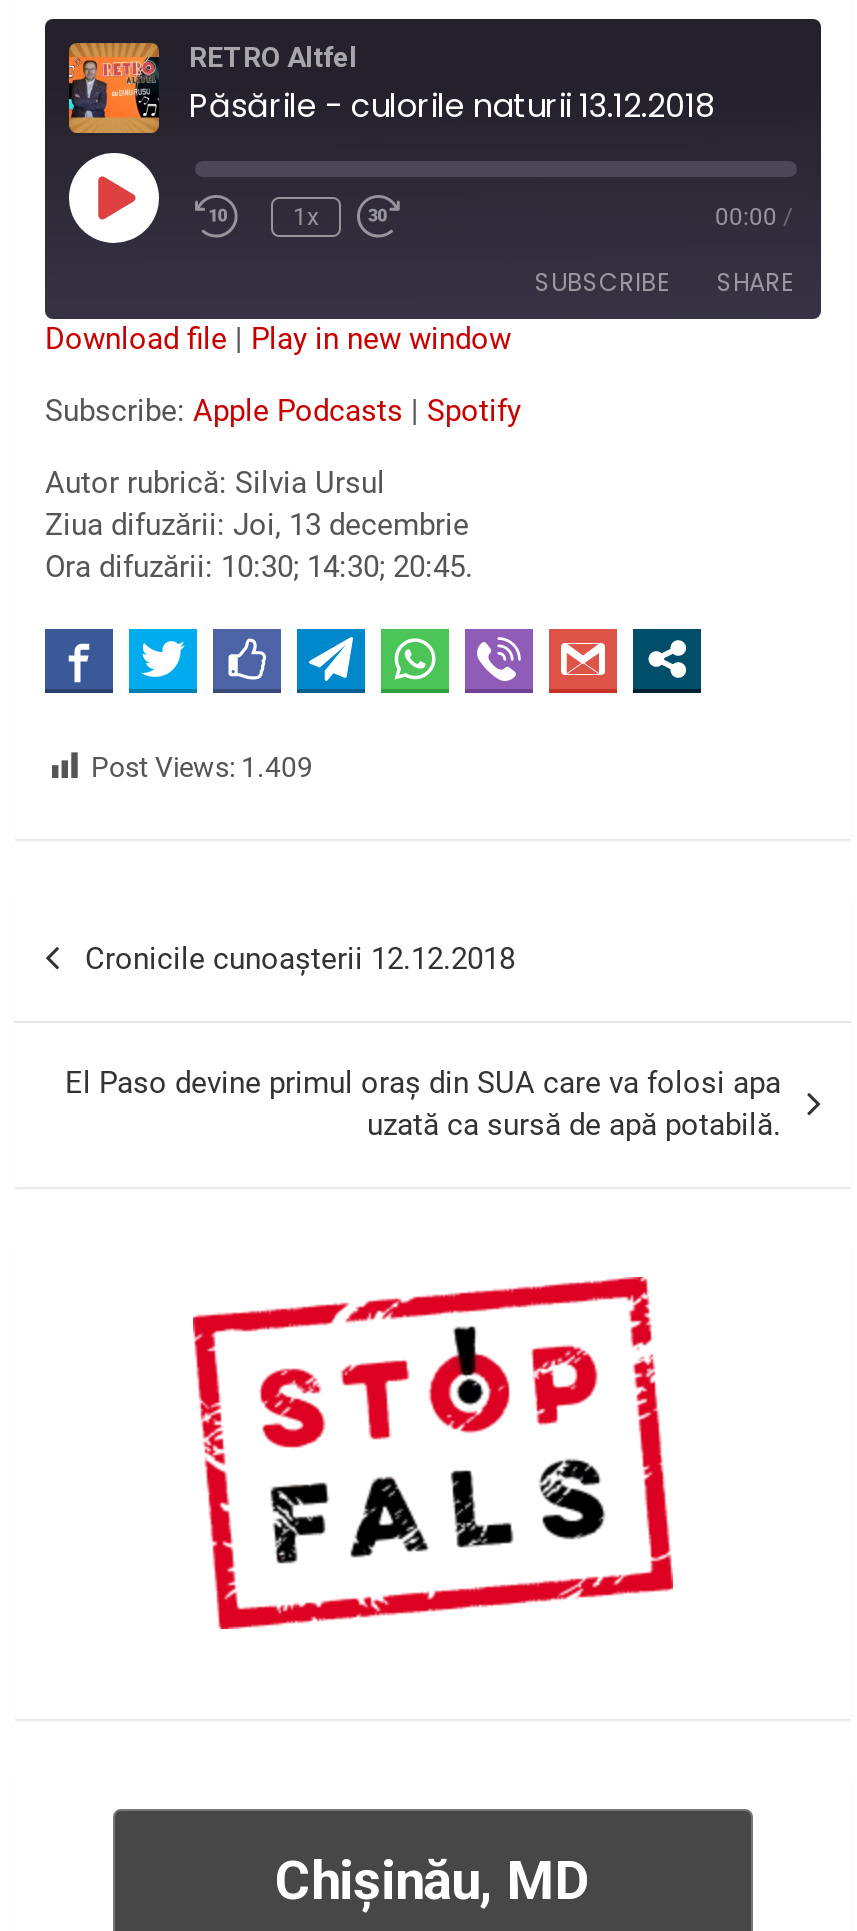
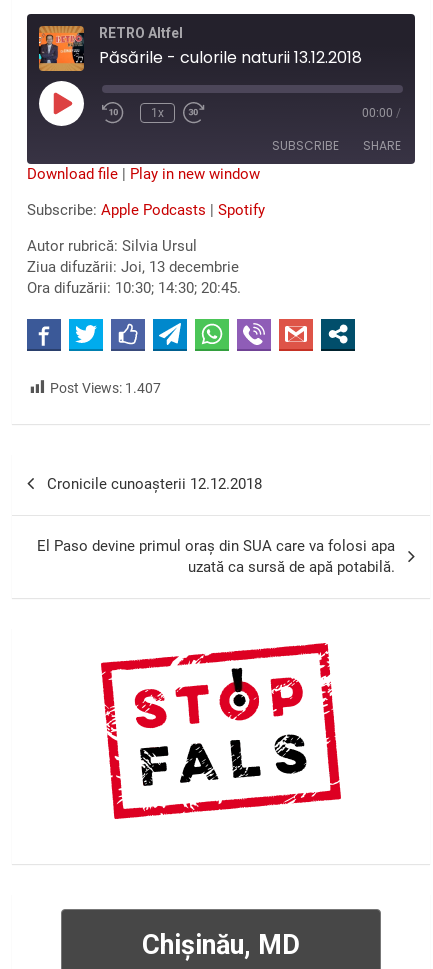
- Post Views: 1.409
+ Post Views: 1.407
